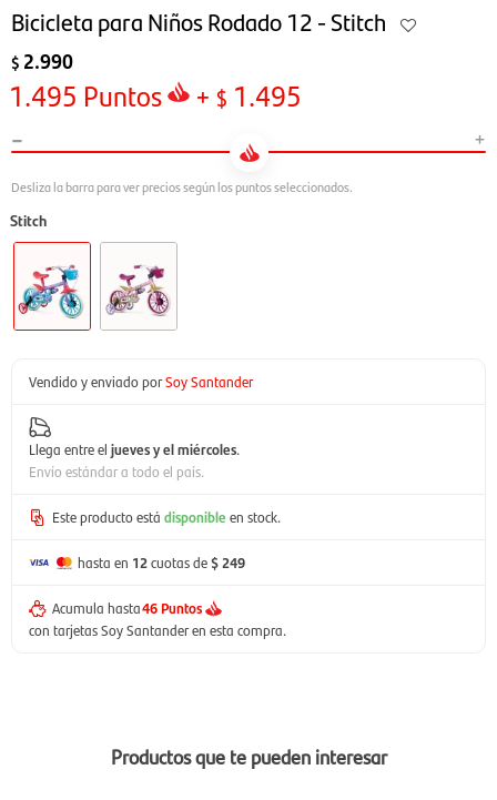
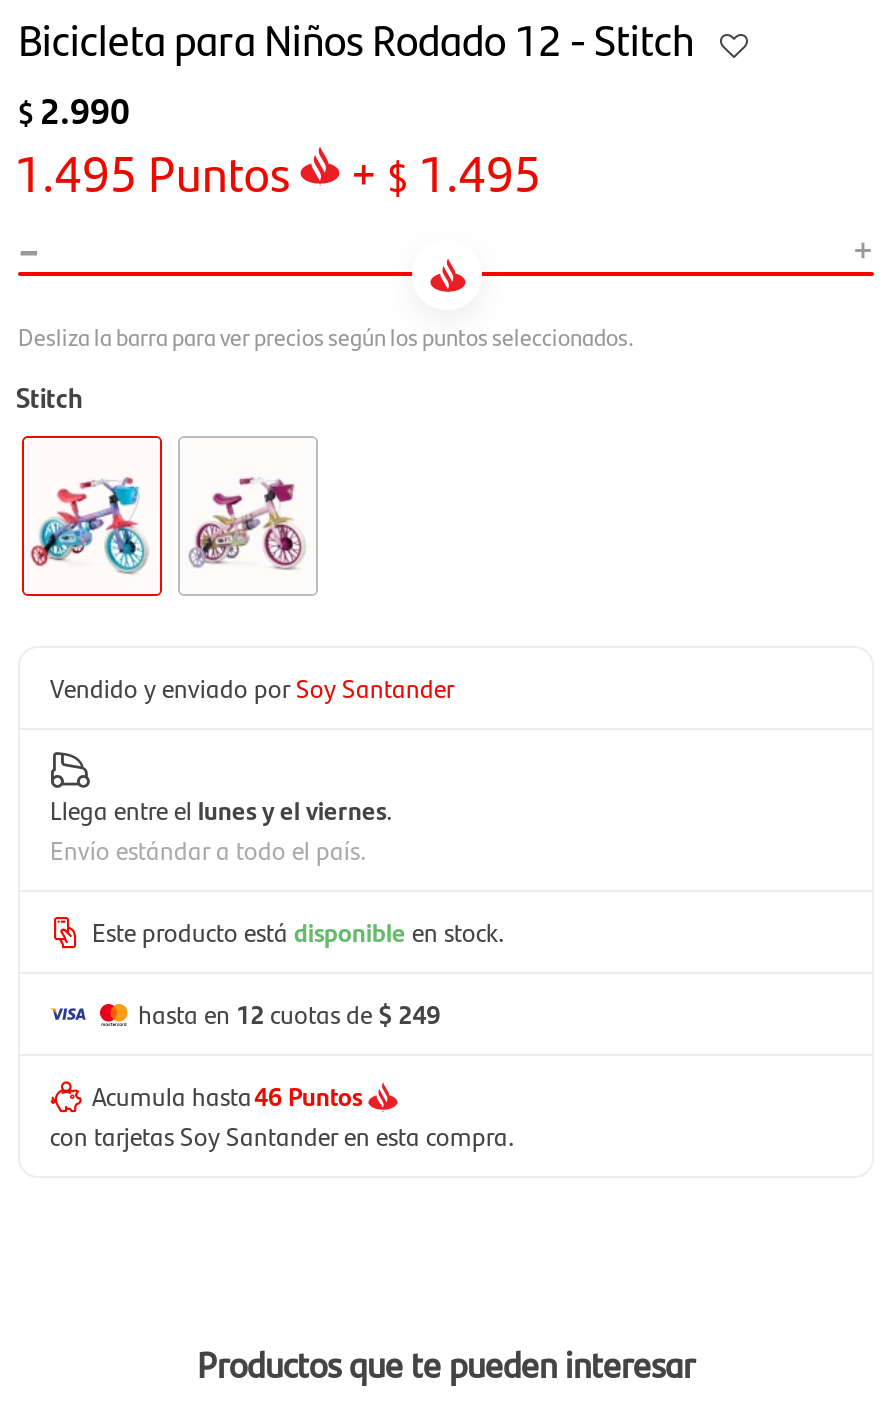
- Llega entre el jueves y el miércoles.
+ Llega entre el lunes y el viernes.
